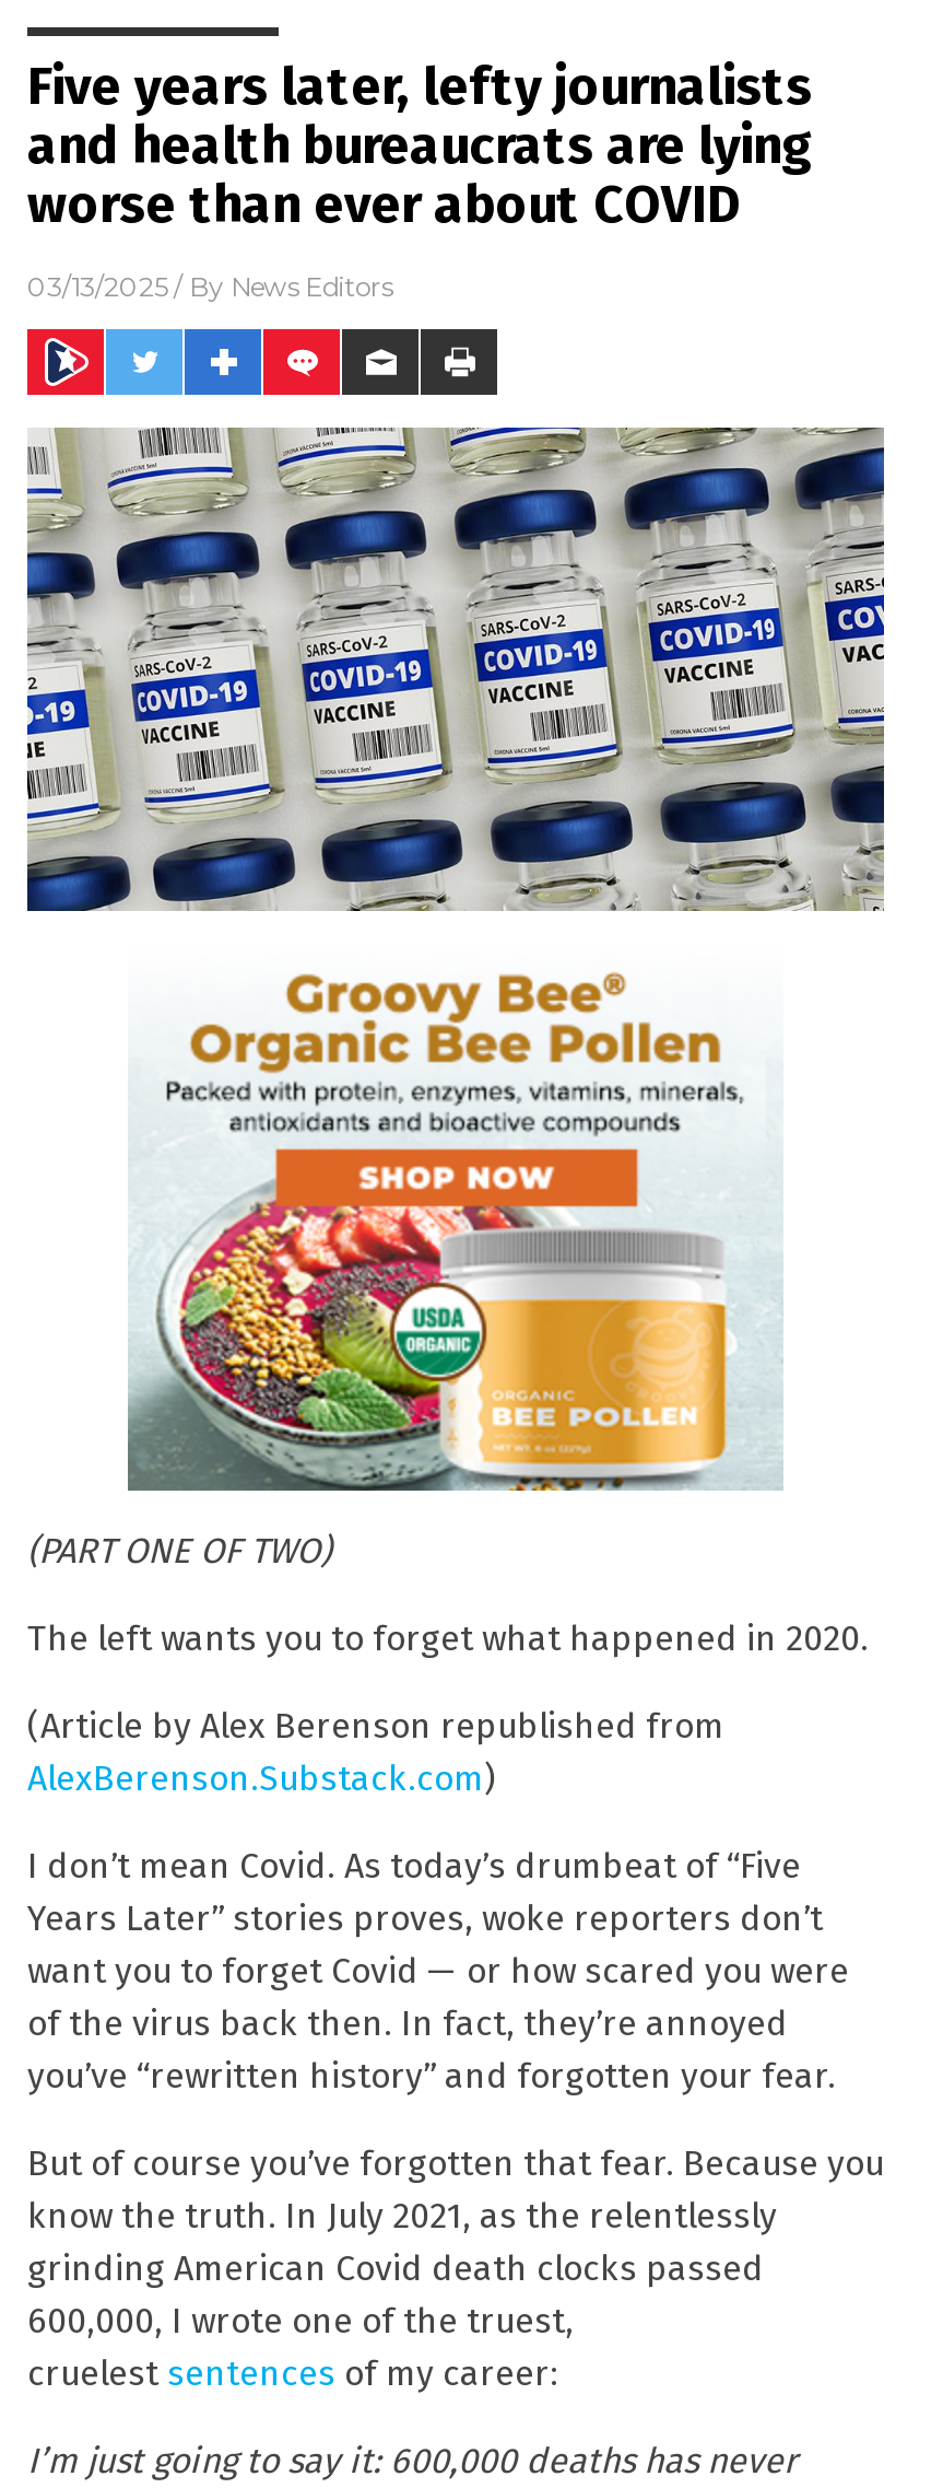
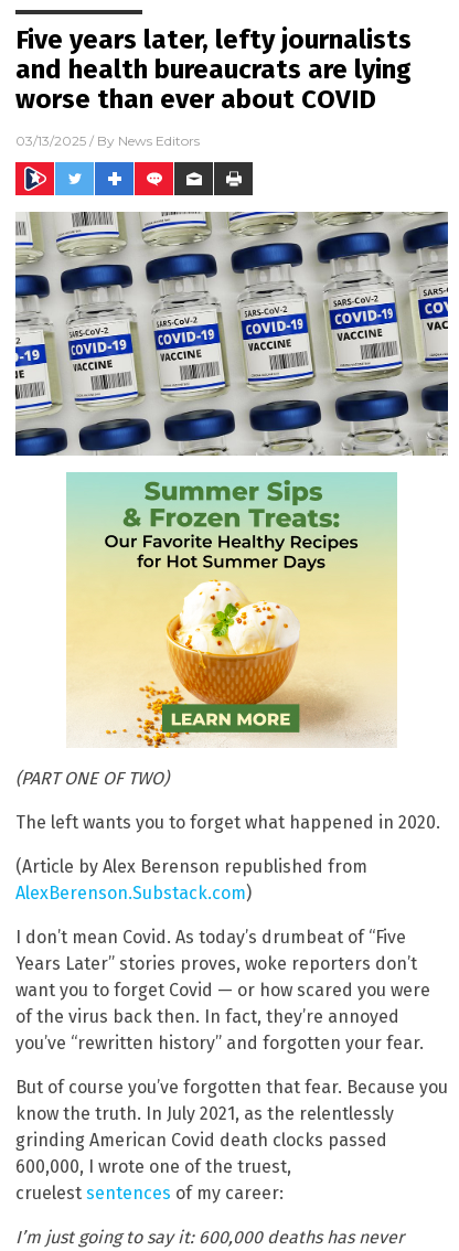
- [image]
+ [image]
